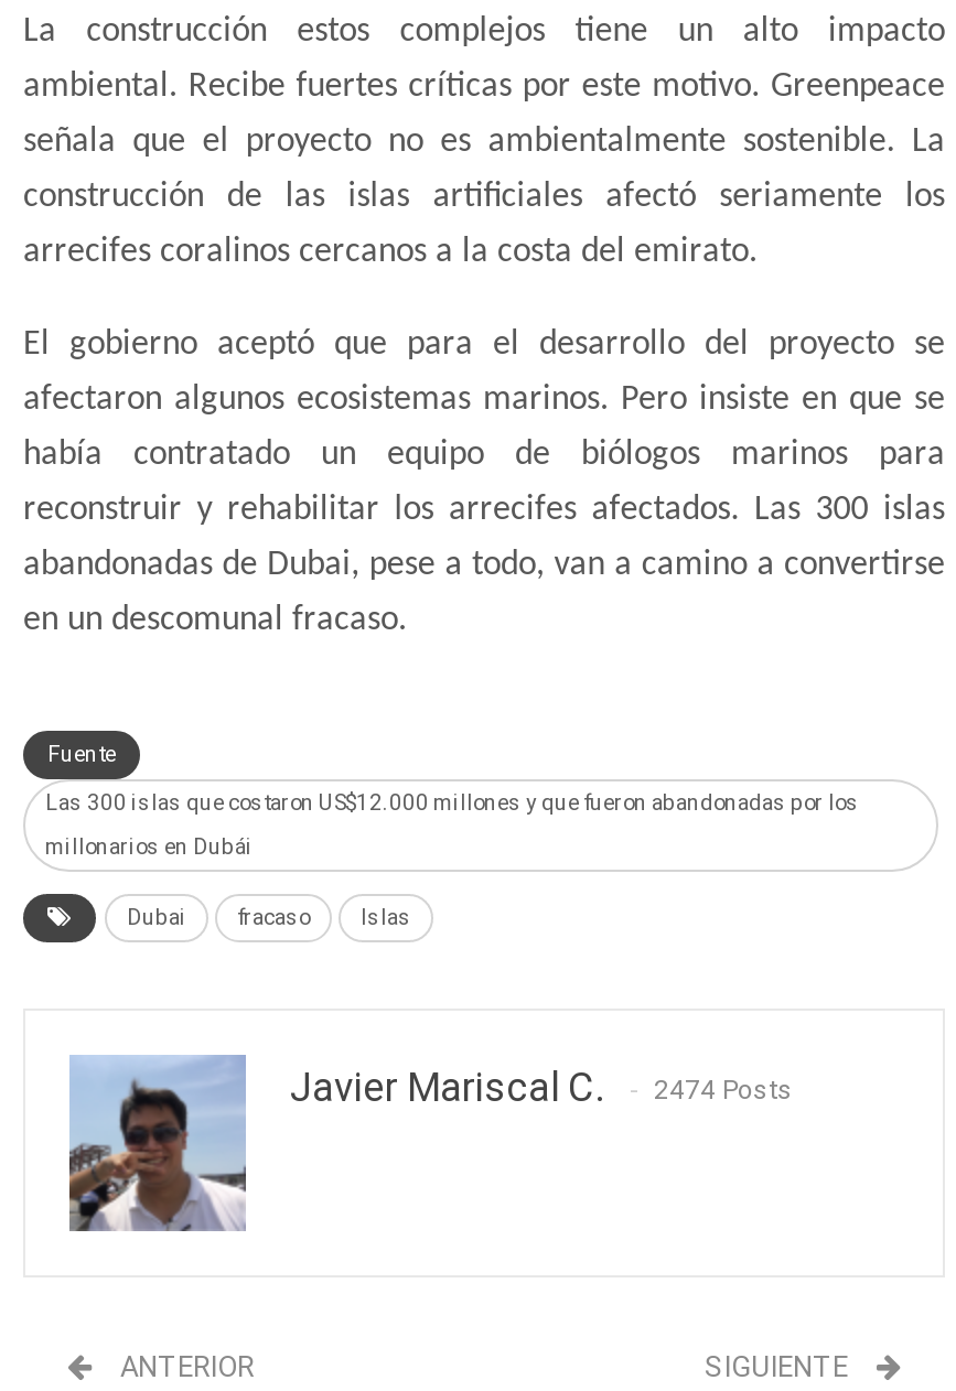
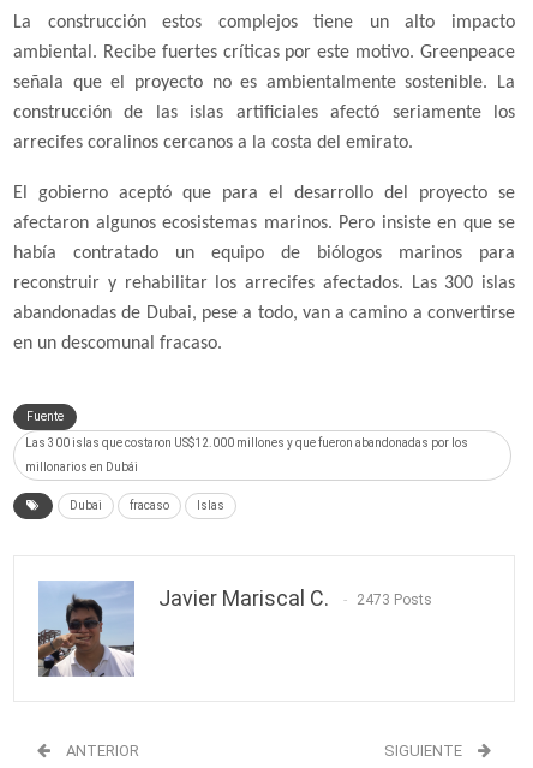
- Javier Mariscal C. 2474 Posts
+ Javier Mariscal C. 2473 Posts
